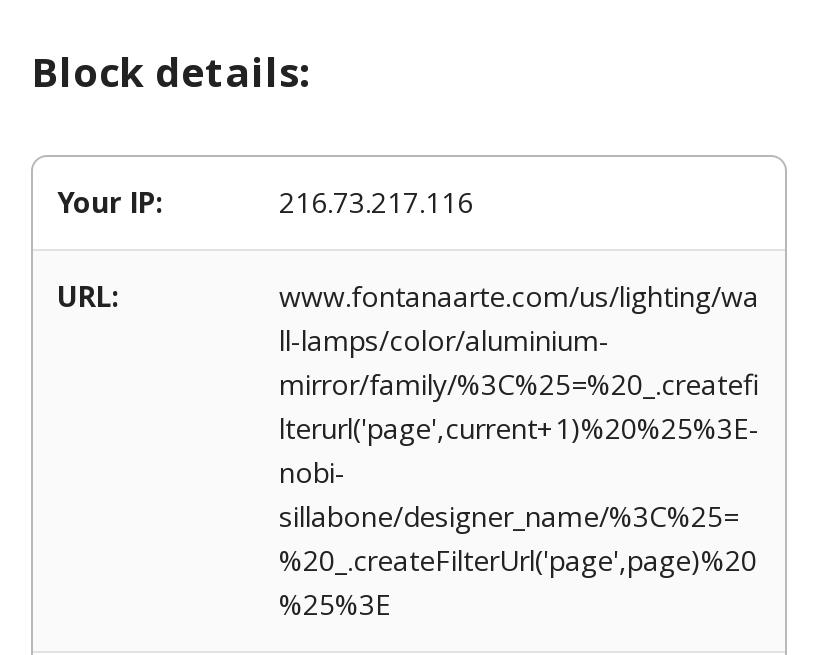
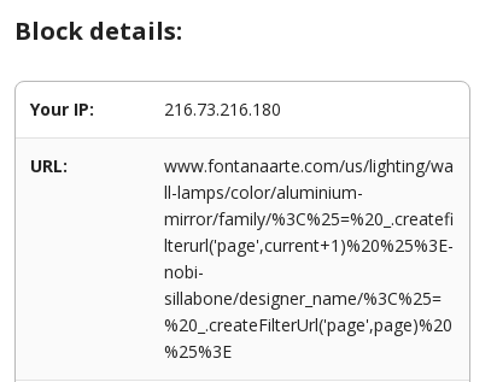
- 216.73.217.116
+ 216.73.216.180
